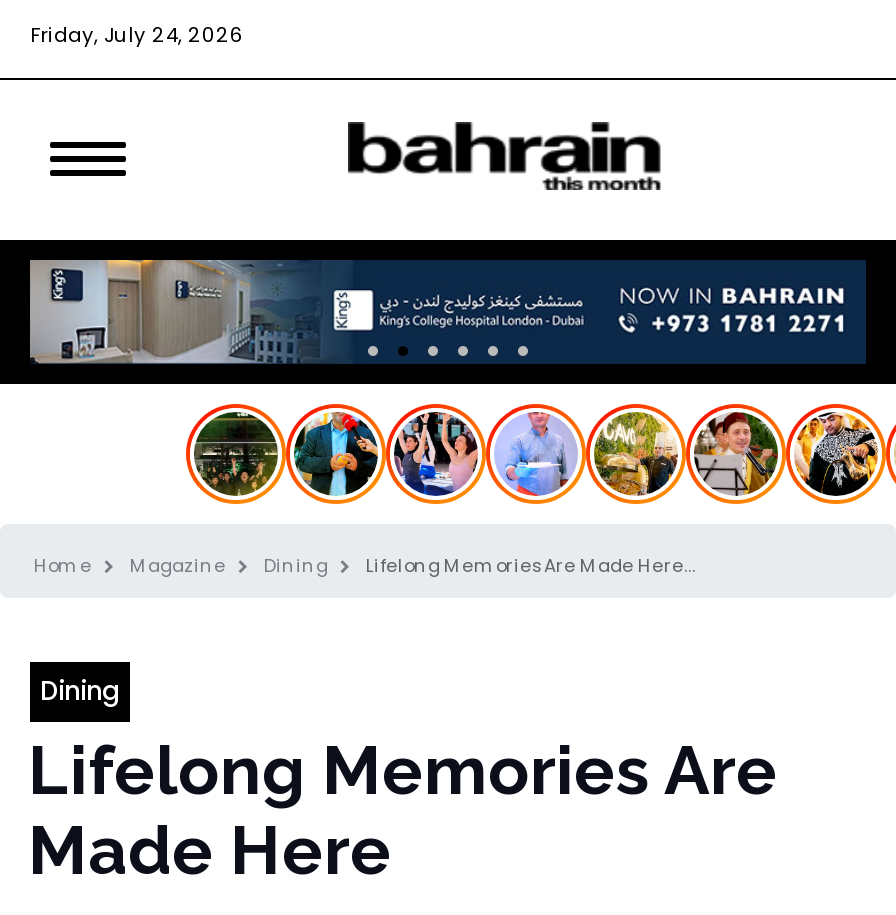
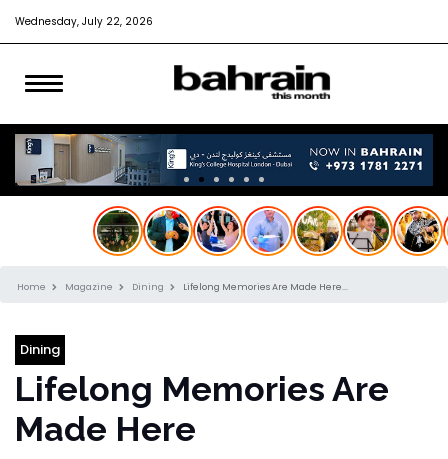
- Friday, July 24, 2026
+ Wednesday, July 22, 2026
